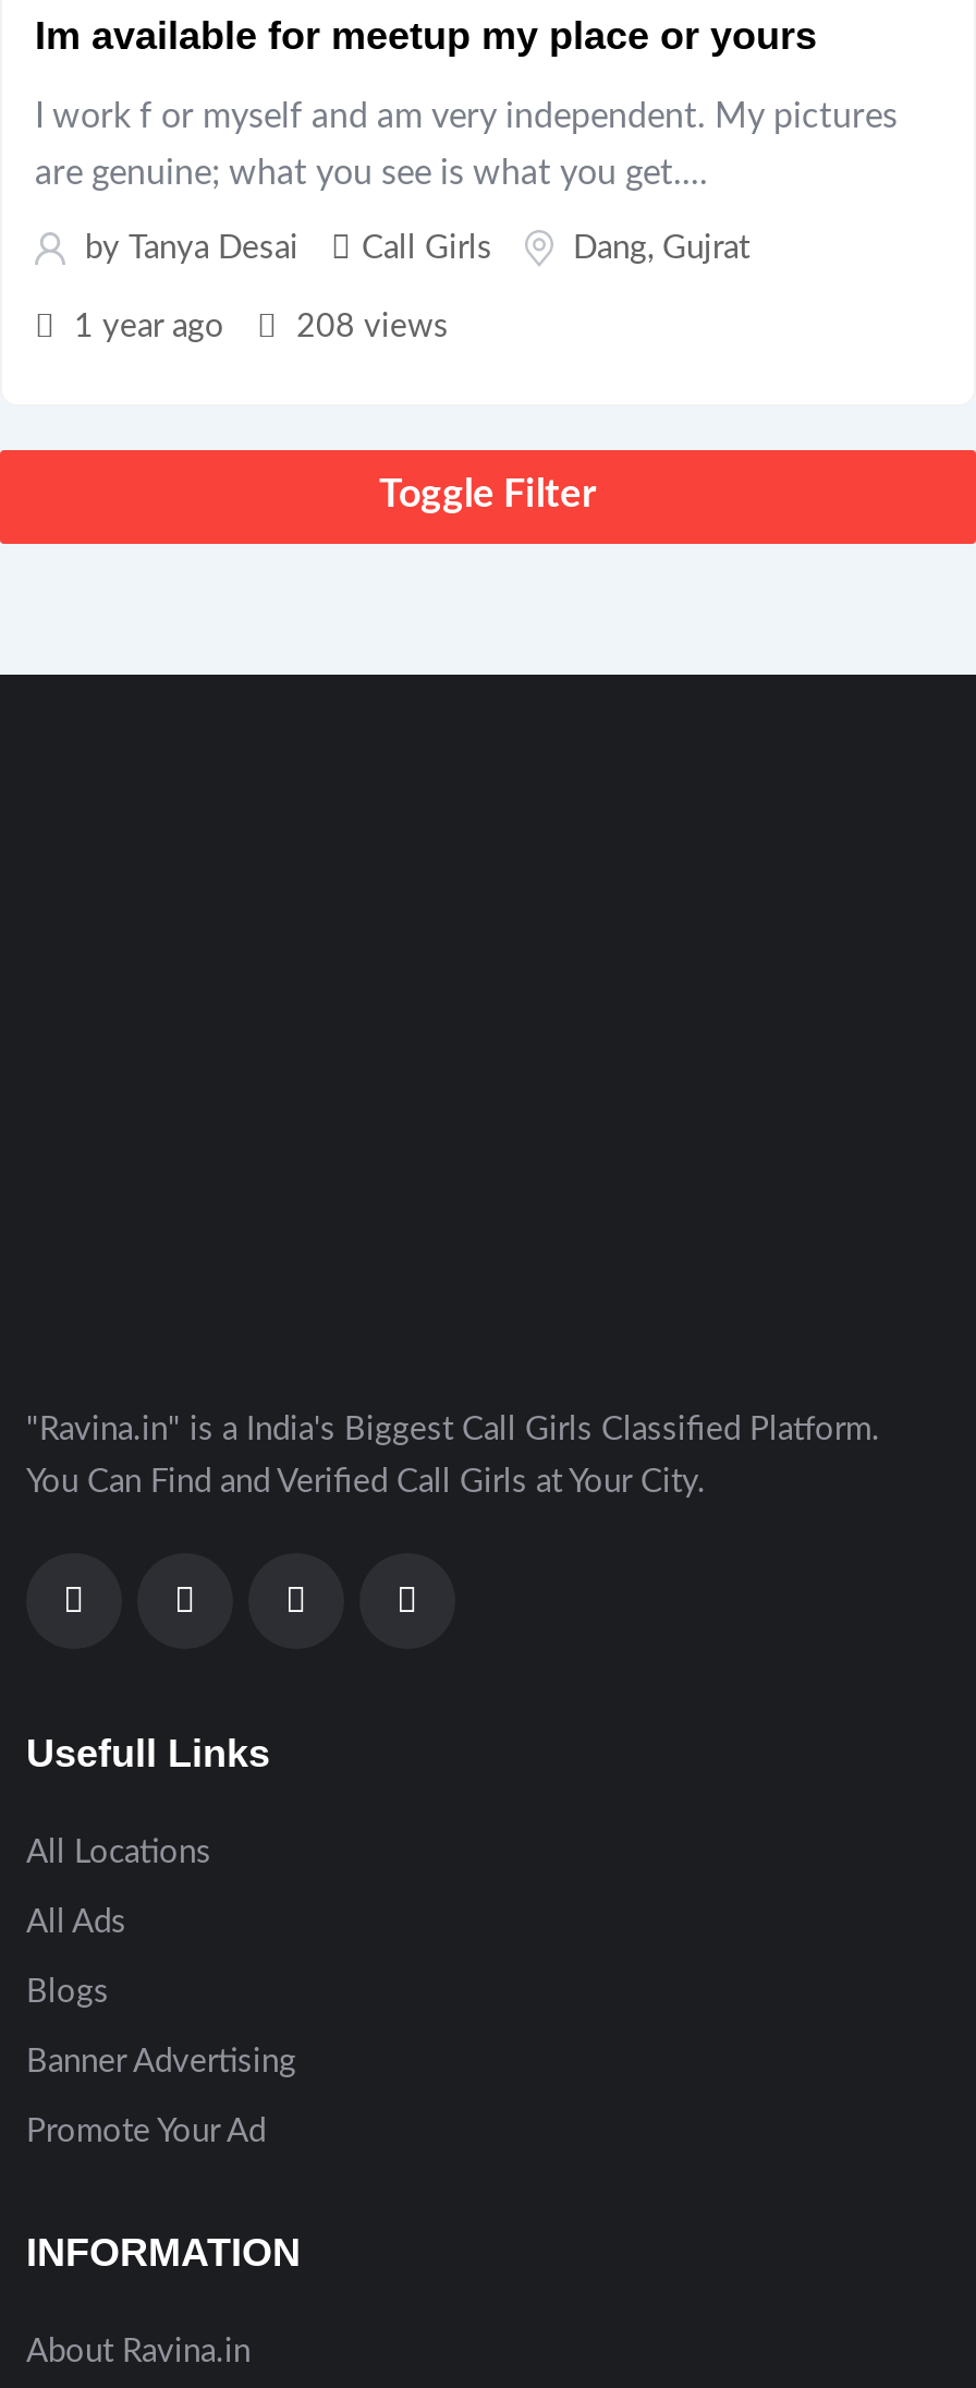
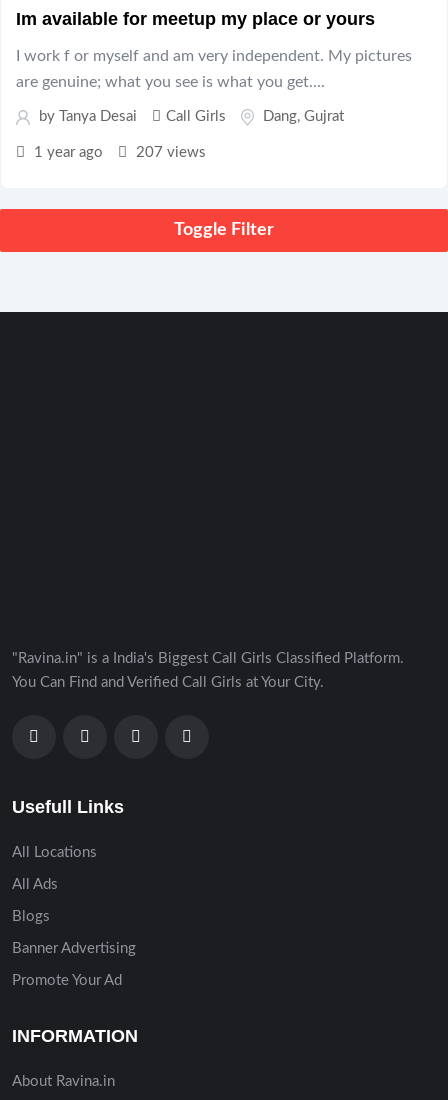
- 1 year ago 208 views
+ 1 year ago 207 views
